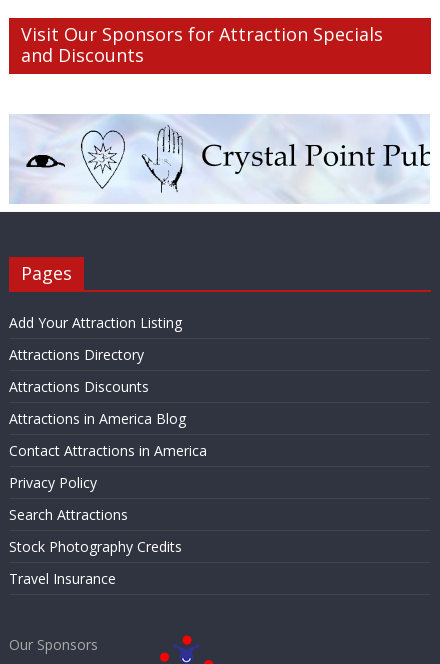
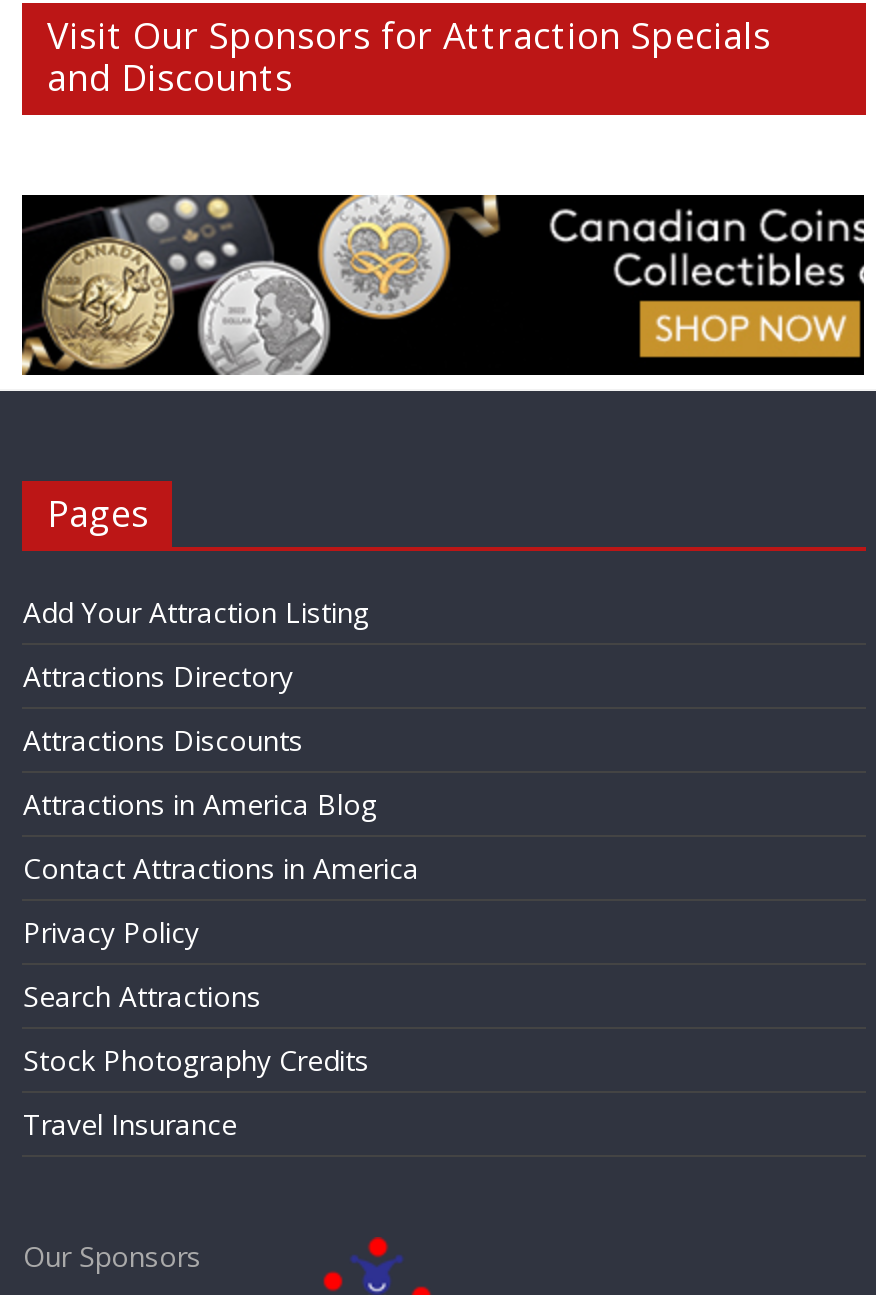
- [image]
+ [image]
